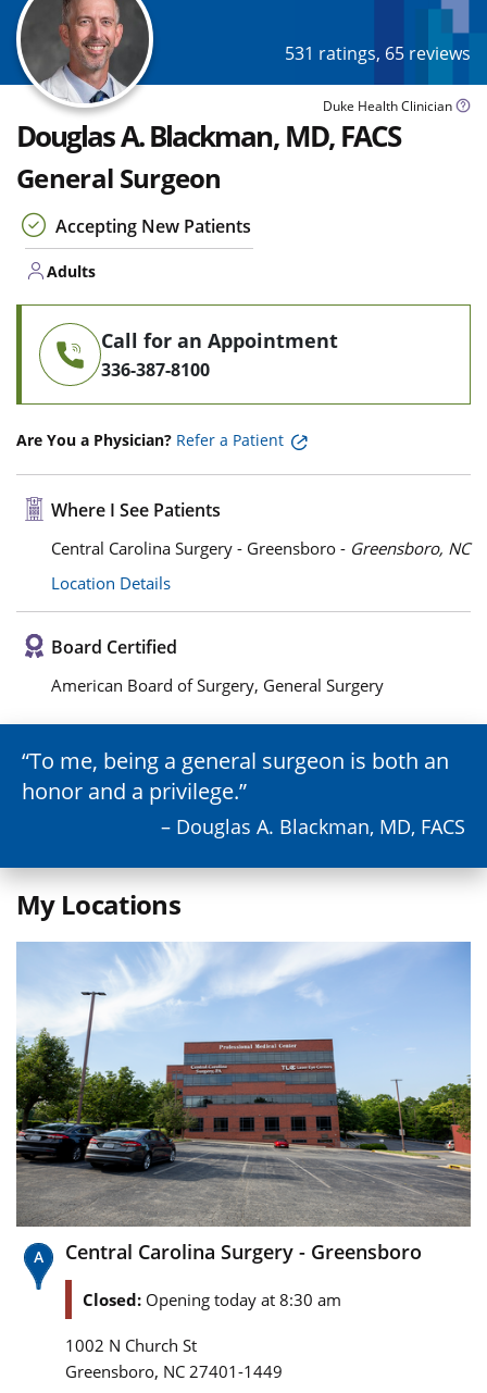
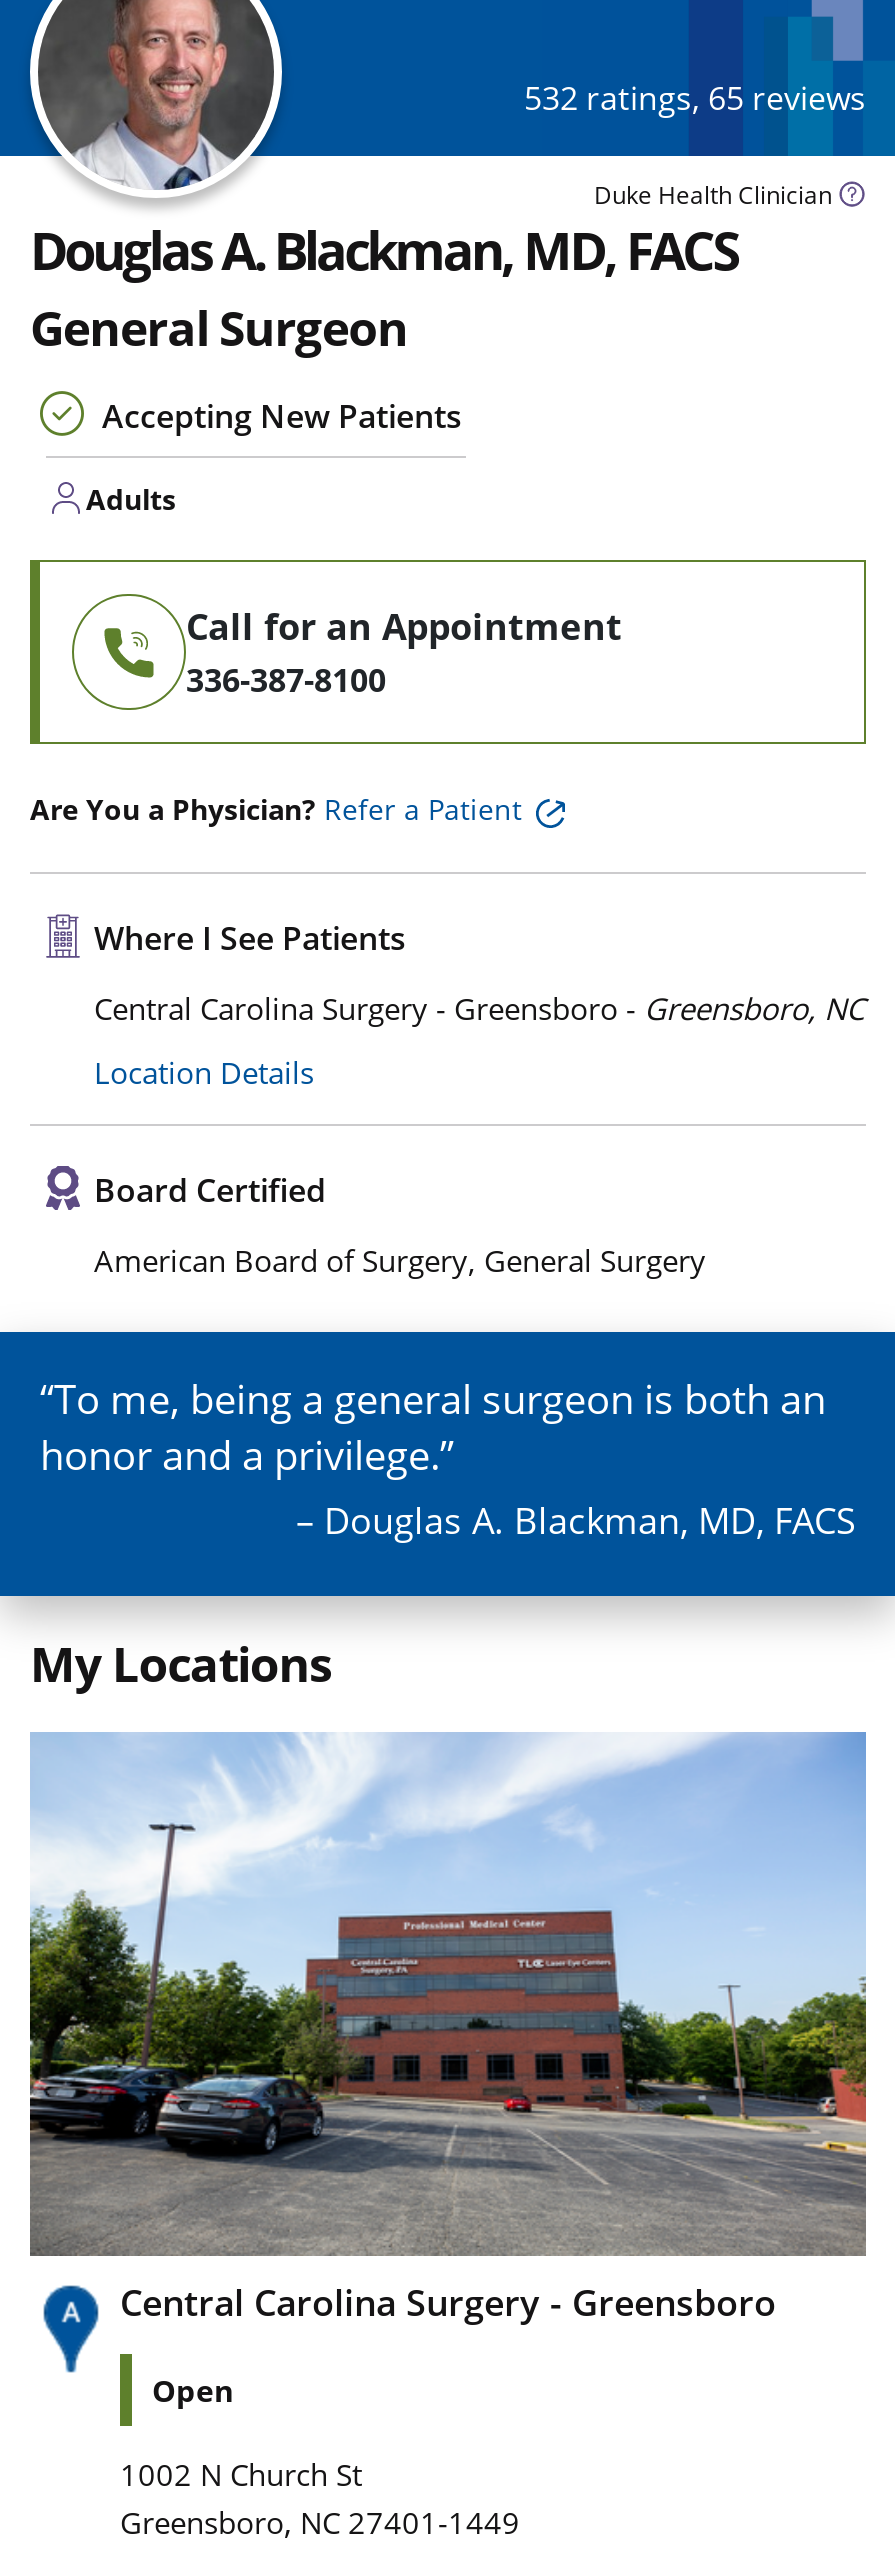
- 531 ratings, 65 reviews
+ 532 ratings, 65 reviews

- Closed: Opening today at 8:30 am
+ Open
